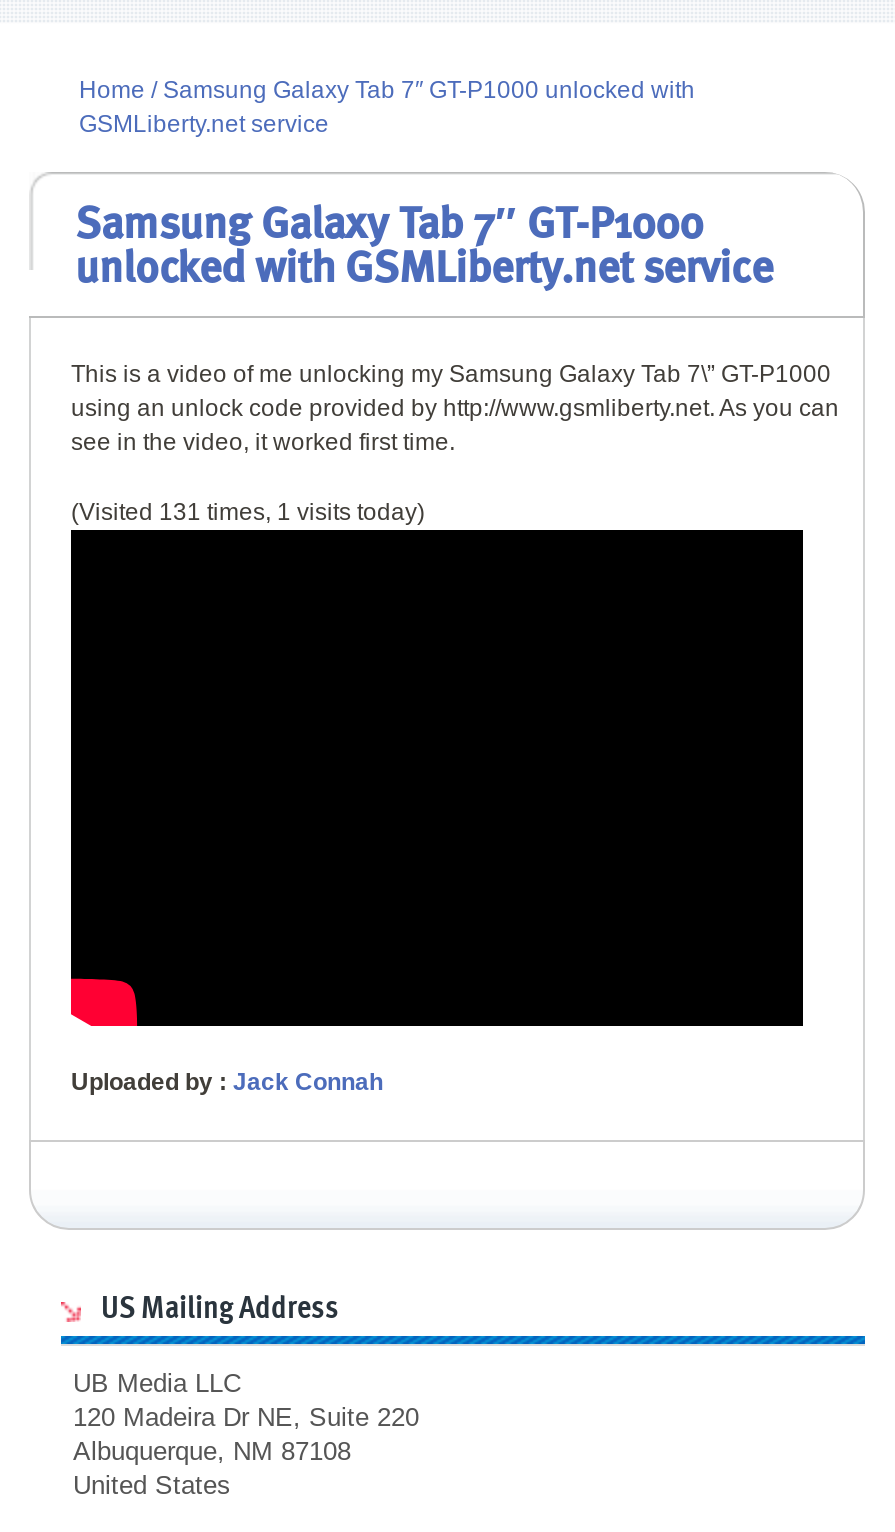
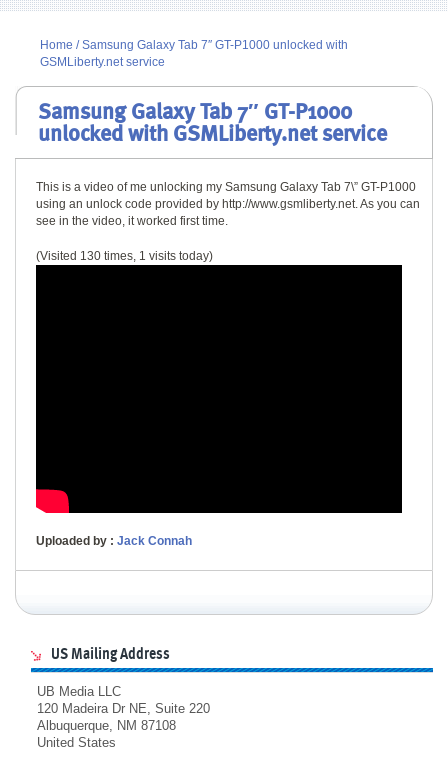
- (Visited 131 times, 1 visits today)
+ (Visited 130 times, 1 visits today)
